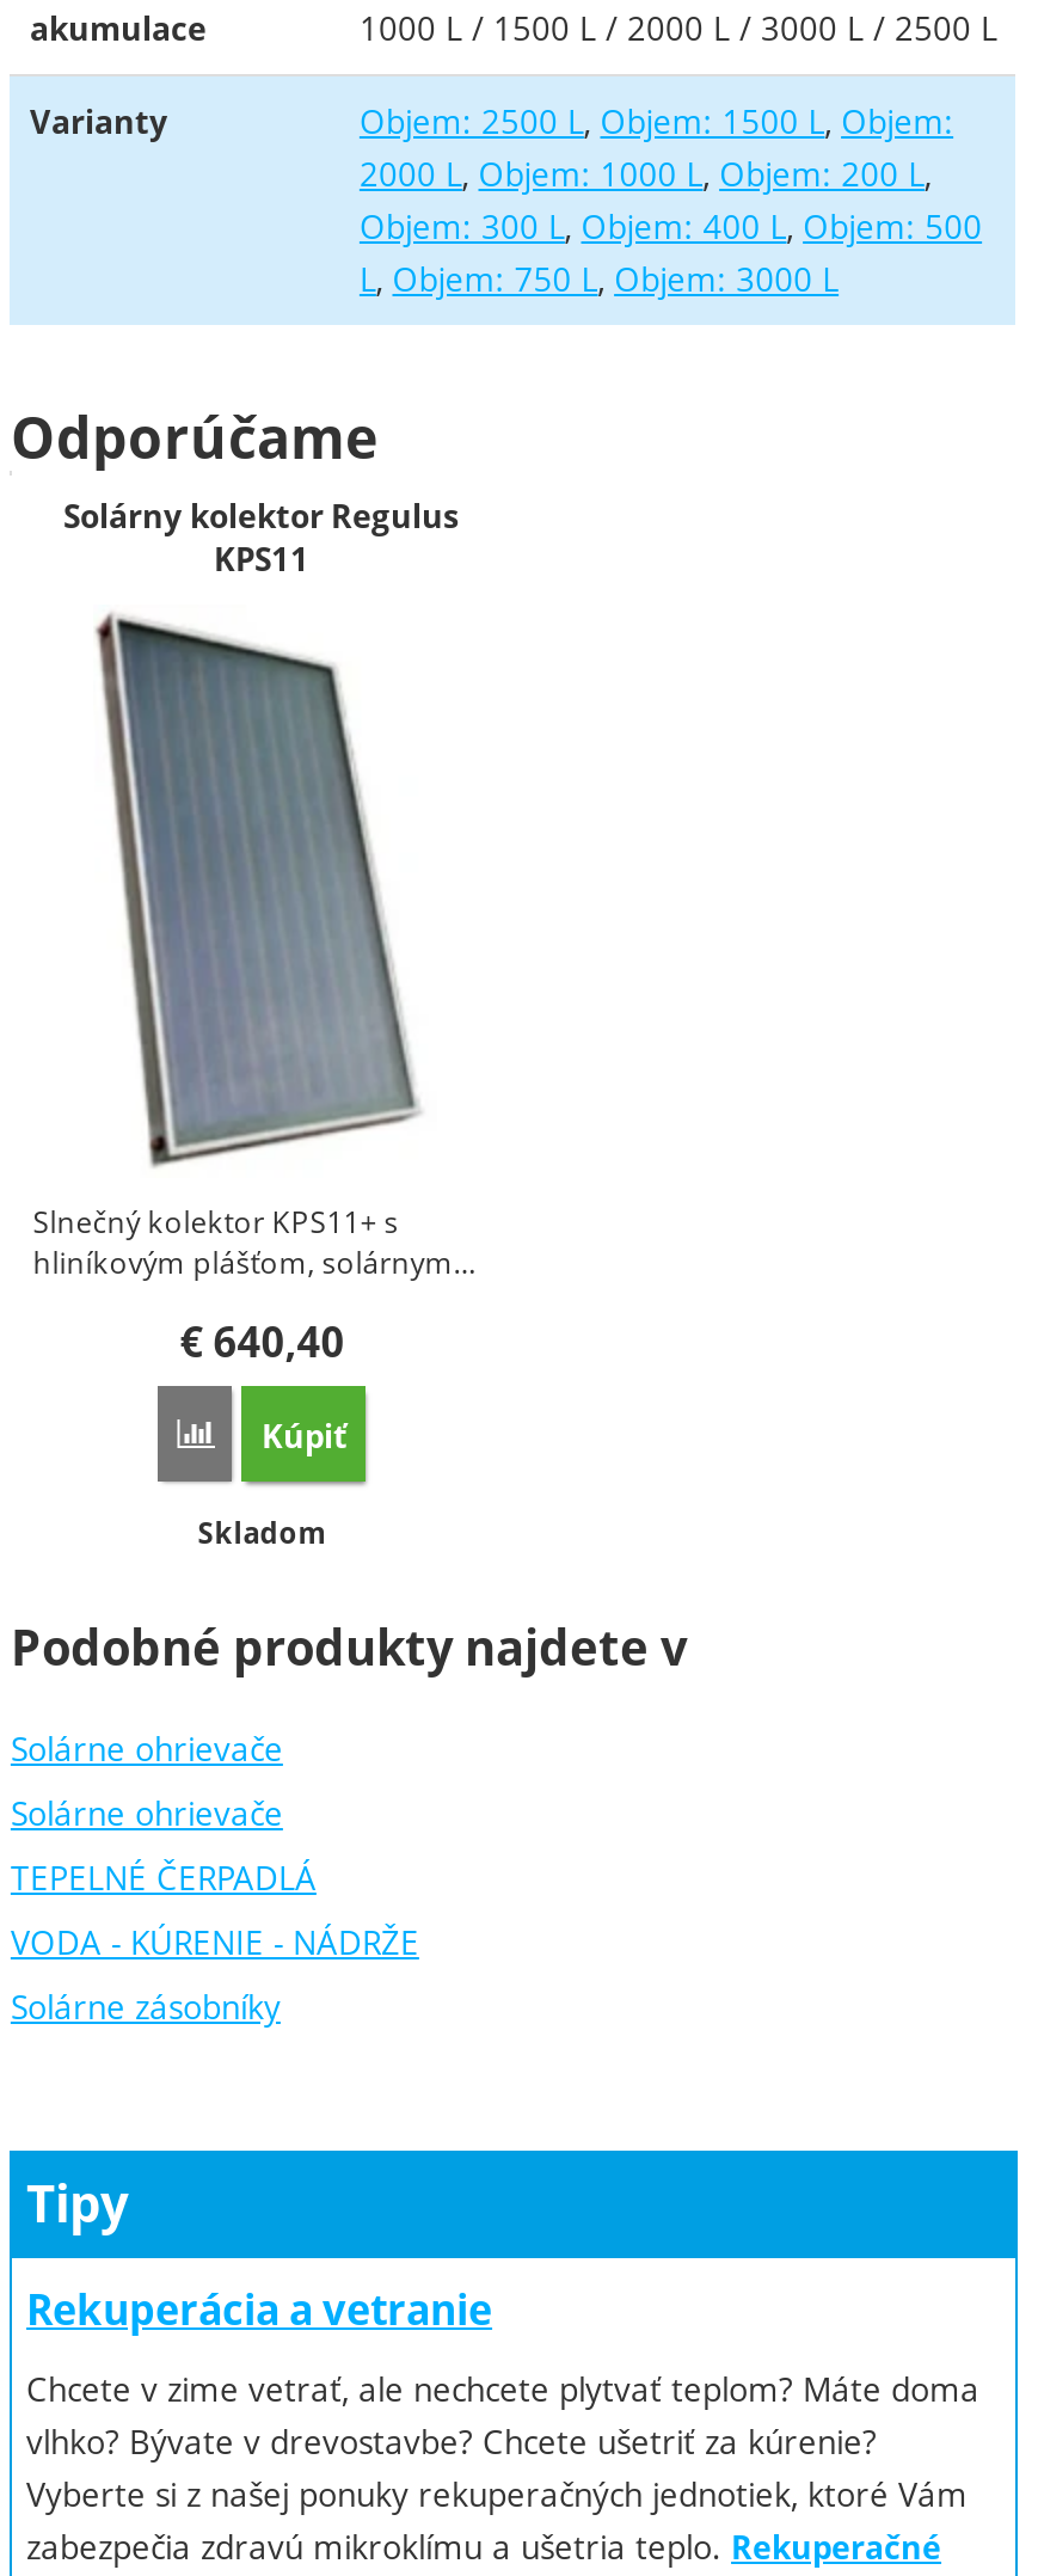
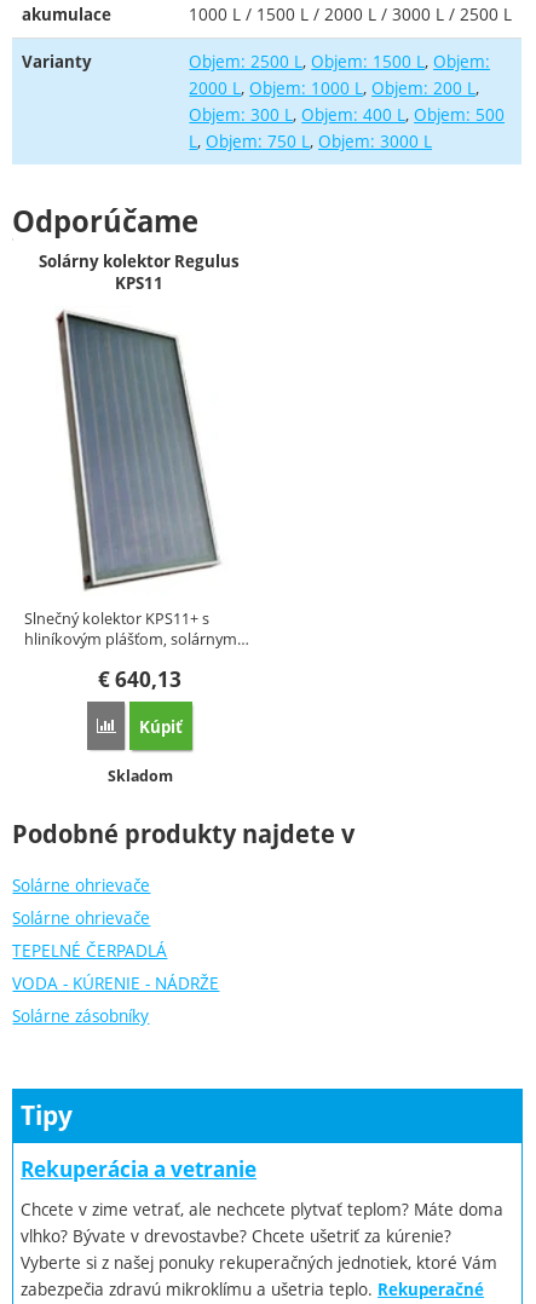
- €640,40
+ €640,13
